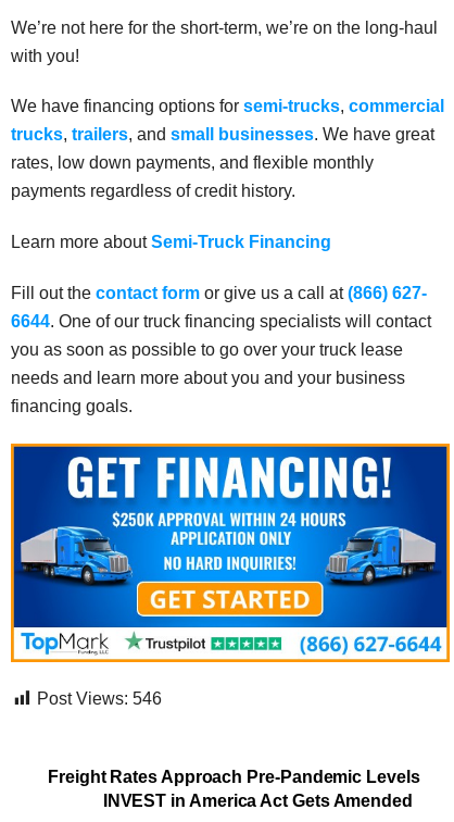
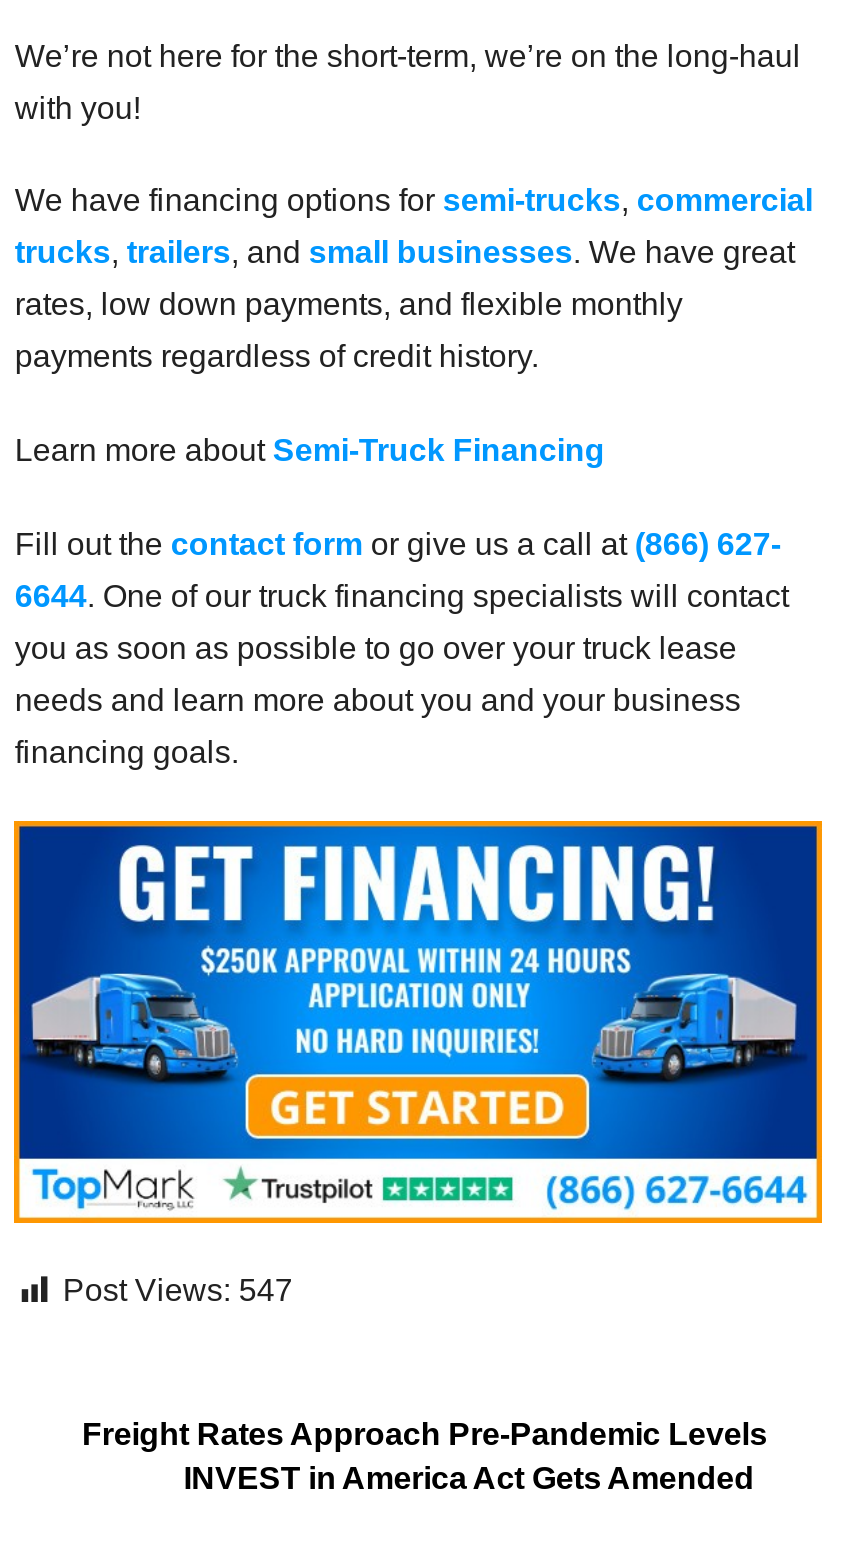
- Post Views: 546
+ Post Views: 547
